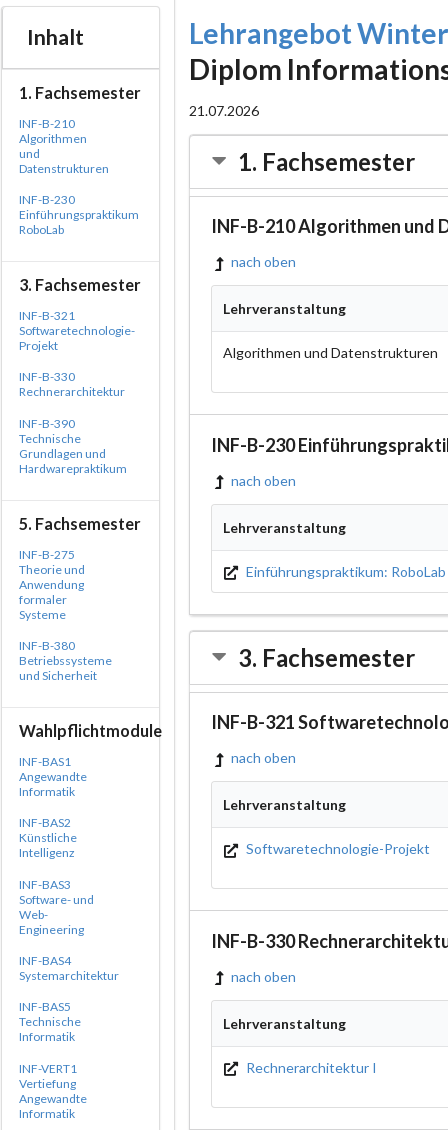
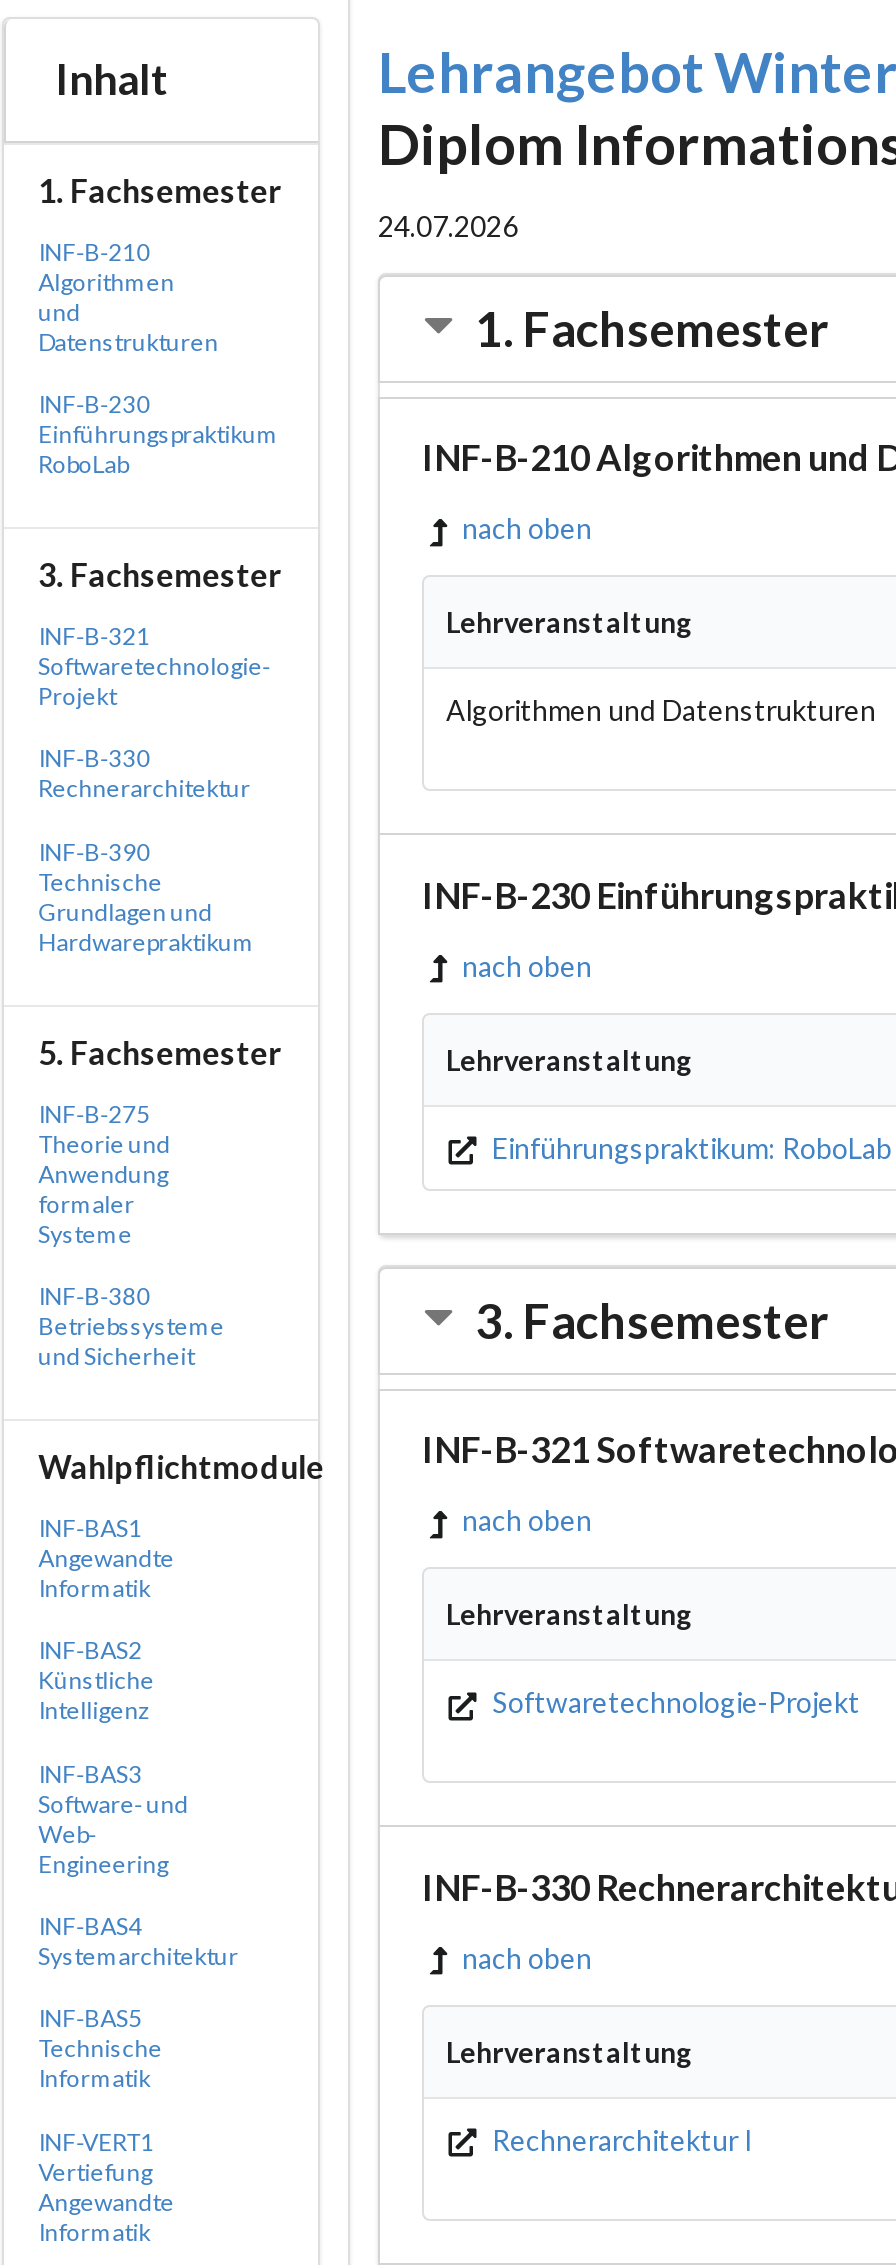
- 21.07.2026
+ 24.07.2026
